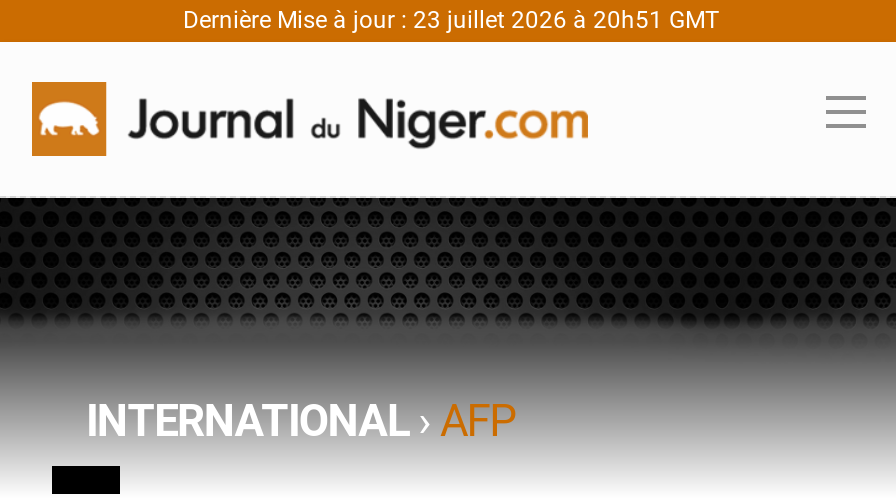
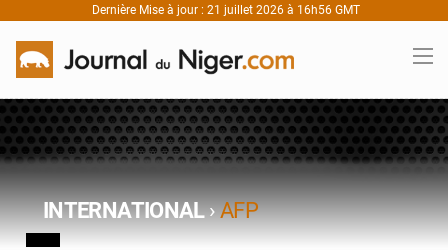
- Dernière Mise à jour : 23 juillet 2026 à 20h51 GMT
+ Dernière Mise à jour : 21 juillet 2026 à 16h56 GMT
